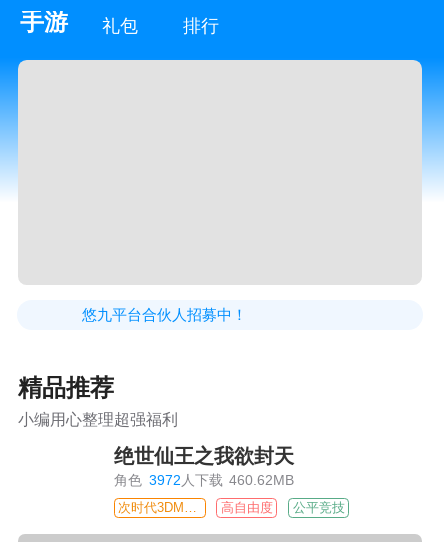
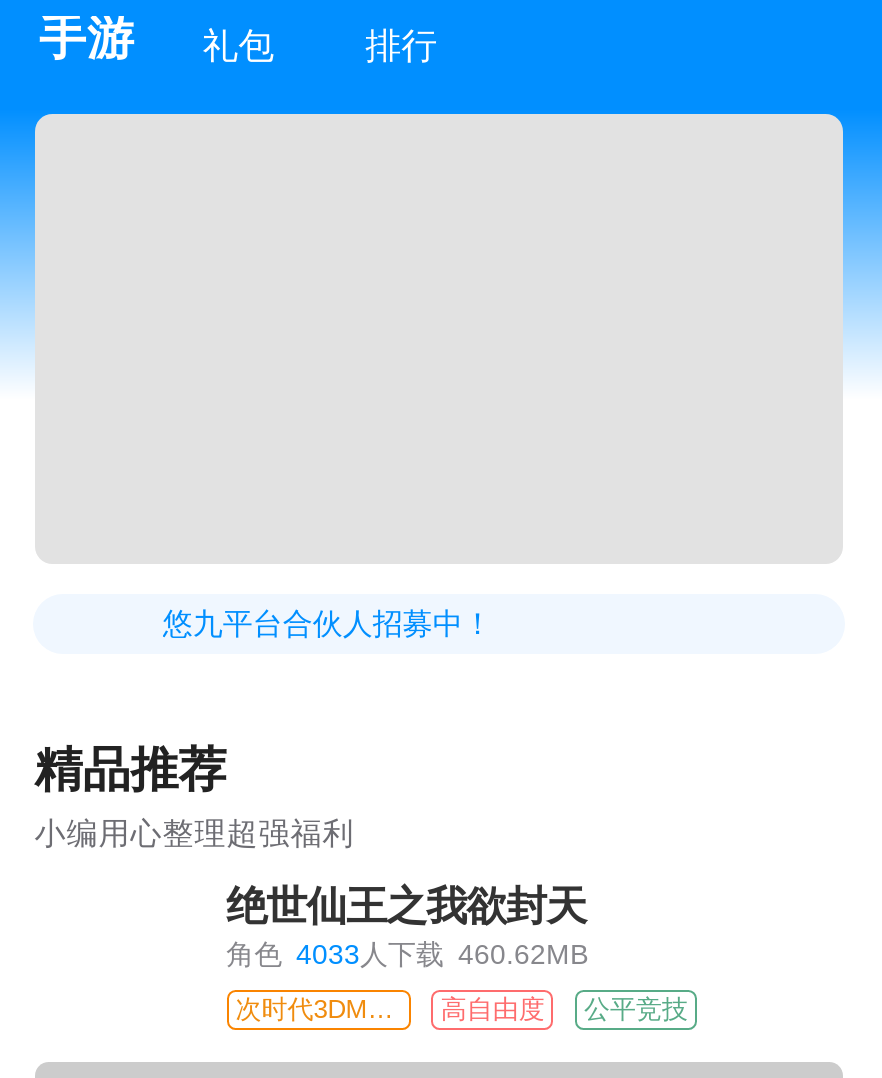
- 角色 3972人下载 460.62MB
+ 角色 4033人下载 460.62MB
